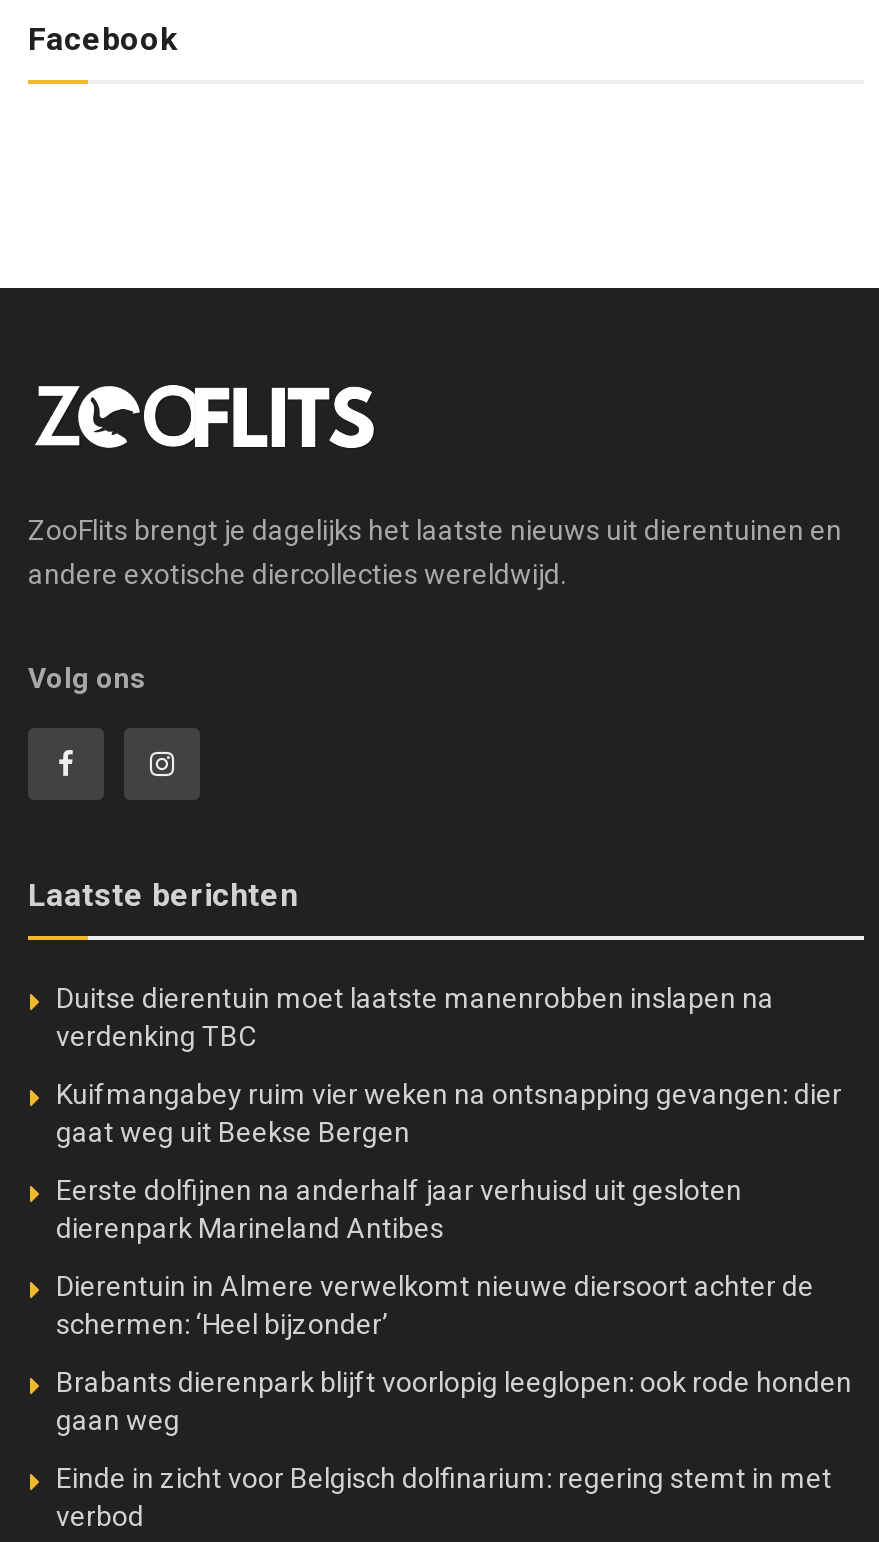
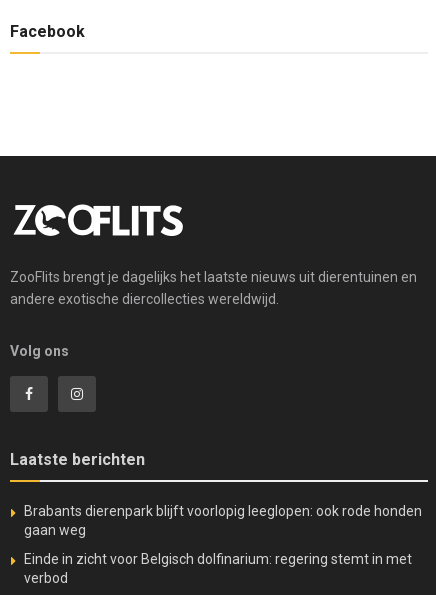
- Duitse dierentuin moet laatste manenrobben inslapen na
- verdenking TBC
- Kuifmangabey ruim vier weken na ontsnapping gevangen: dier
- gaat weg uit Beekse Bergen
- Eerste dolfijnen na anderhalf jaar verhuisd uit gesloten
- dierenpark Marineland Antibes
- Dierentuin in Almere verwelkomt nieuwe diersoort achter de
- schermen: ‘Heel bijzonder’
